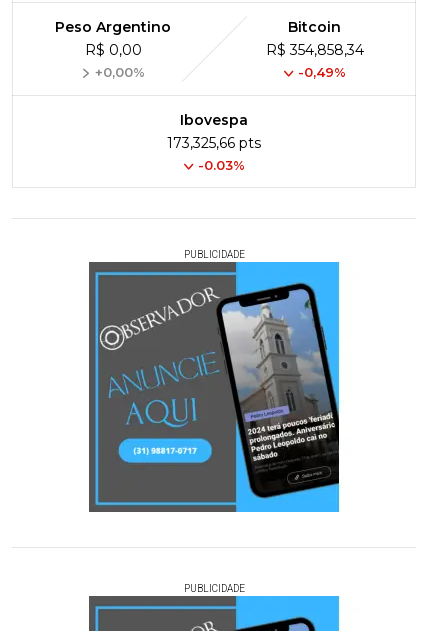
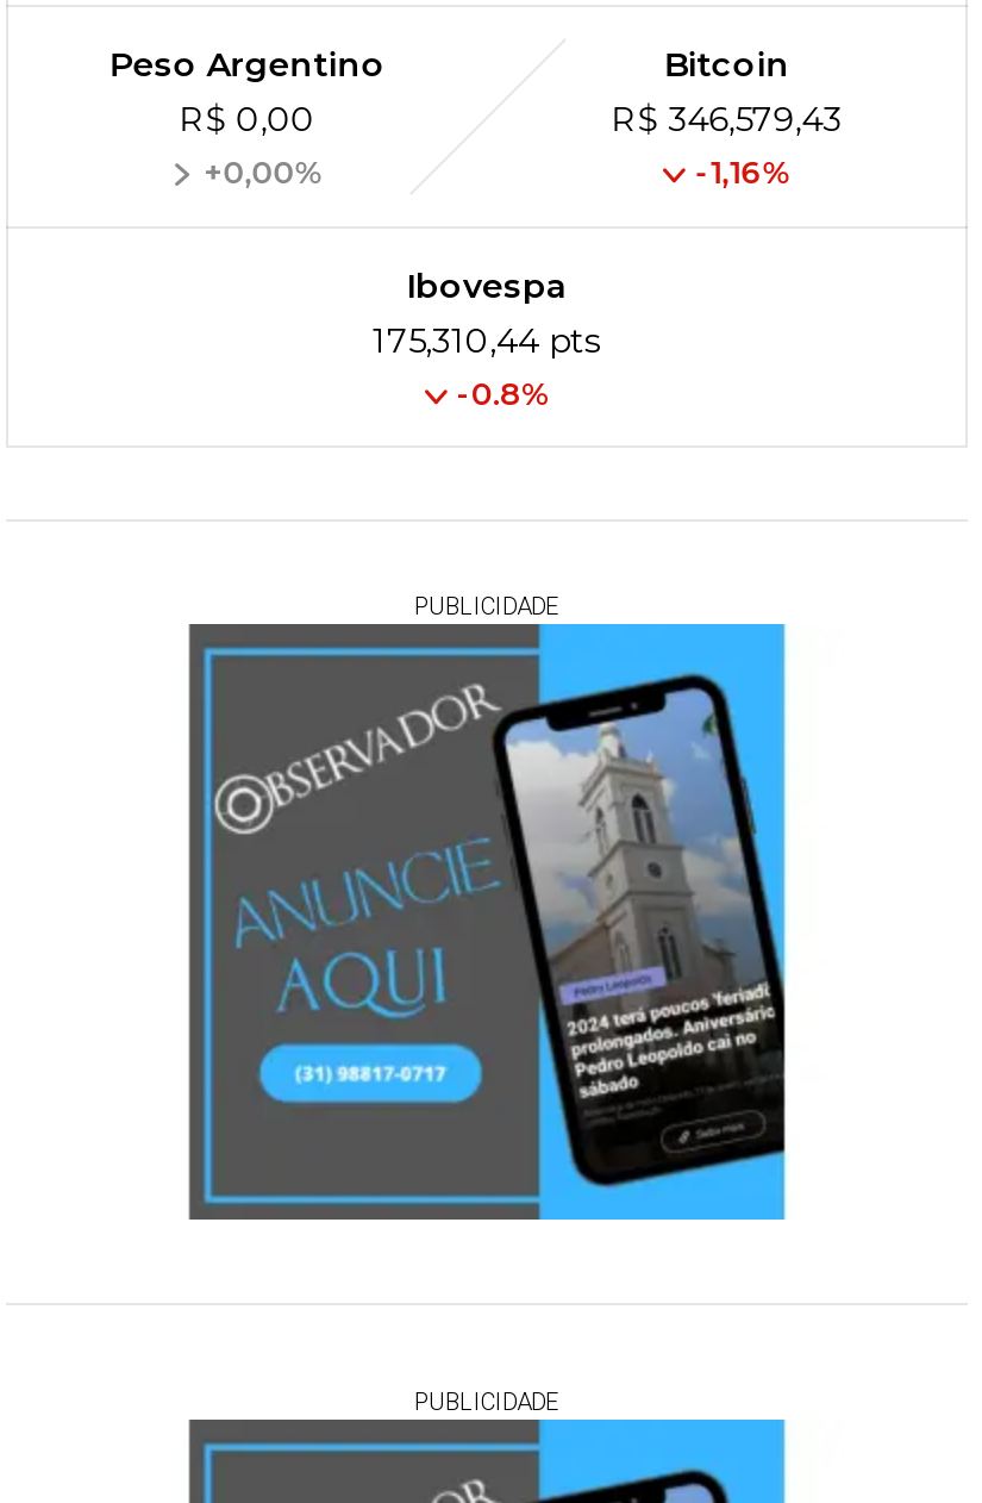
- R$ 354,858,34
+ R$ 346,579,43

- -0,49%
+ -1,16%

- 173,325,66 pts
+ 175,310,44 pts

- -0.03%
+ -0.8%
